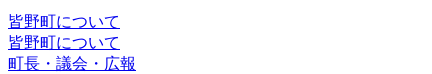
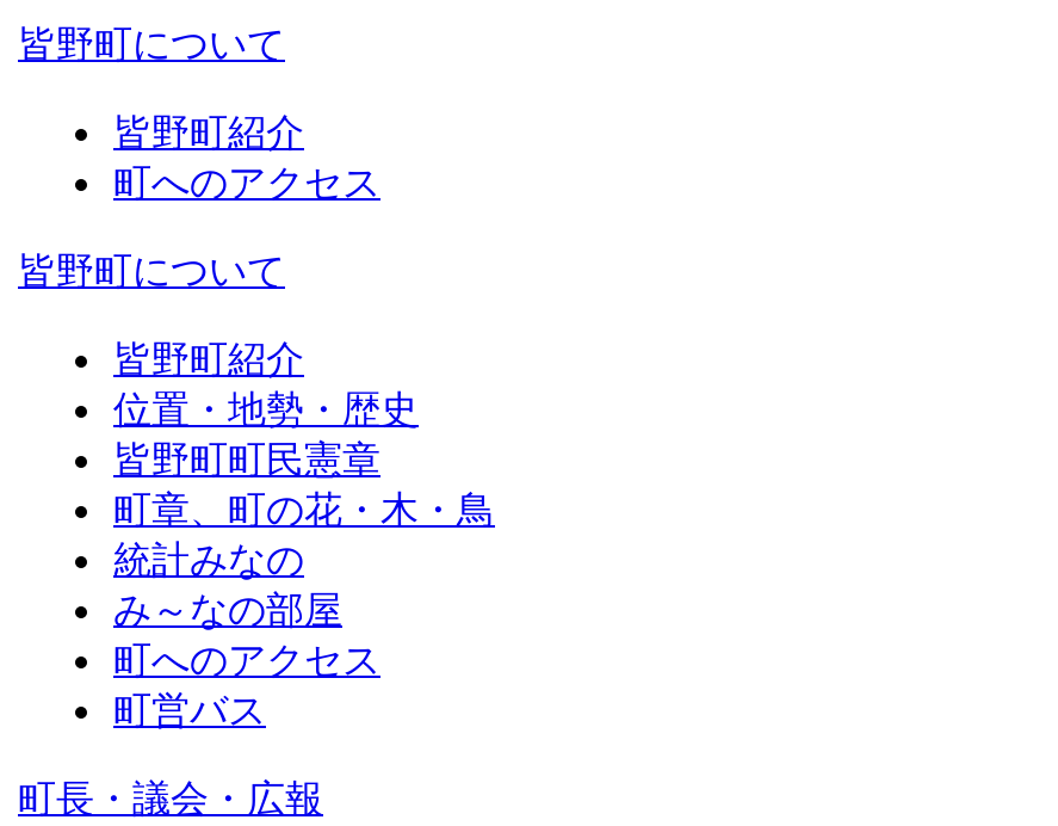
+ 皆野町紹介
+ 町へのアクセス

+ 皆野町紹介
+ 位置・地勢・歴史
+ 皆野町町民憲章
+ 町章、町の花・木・鳥
+ 統計みなの
+ み～なの部屋
+ 町へのアクセス
+ 町営バス
